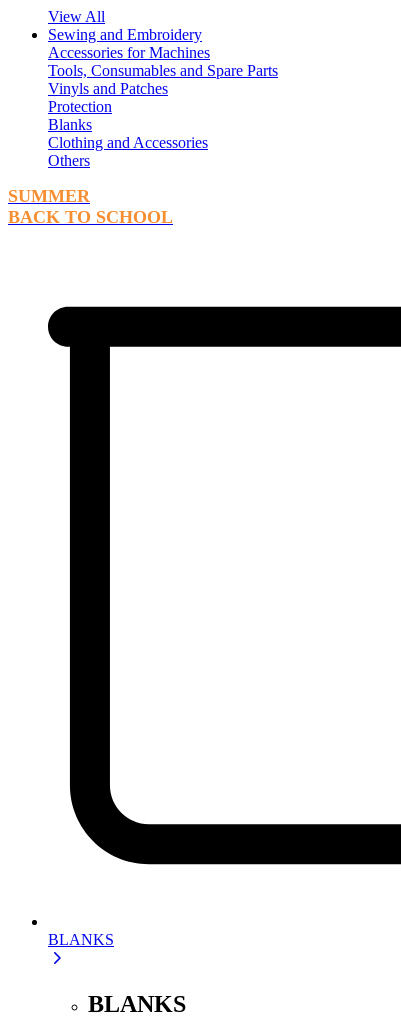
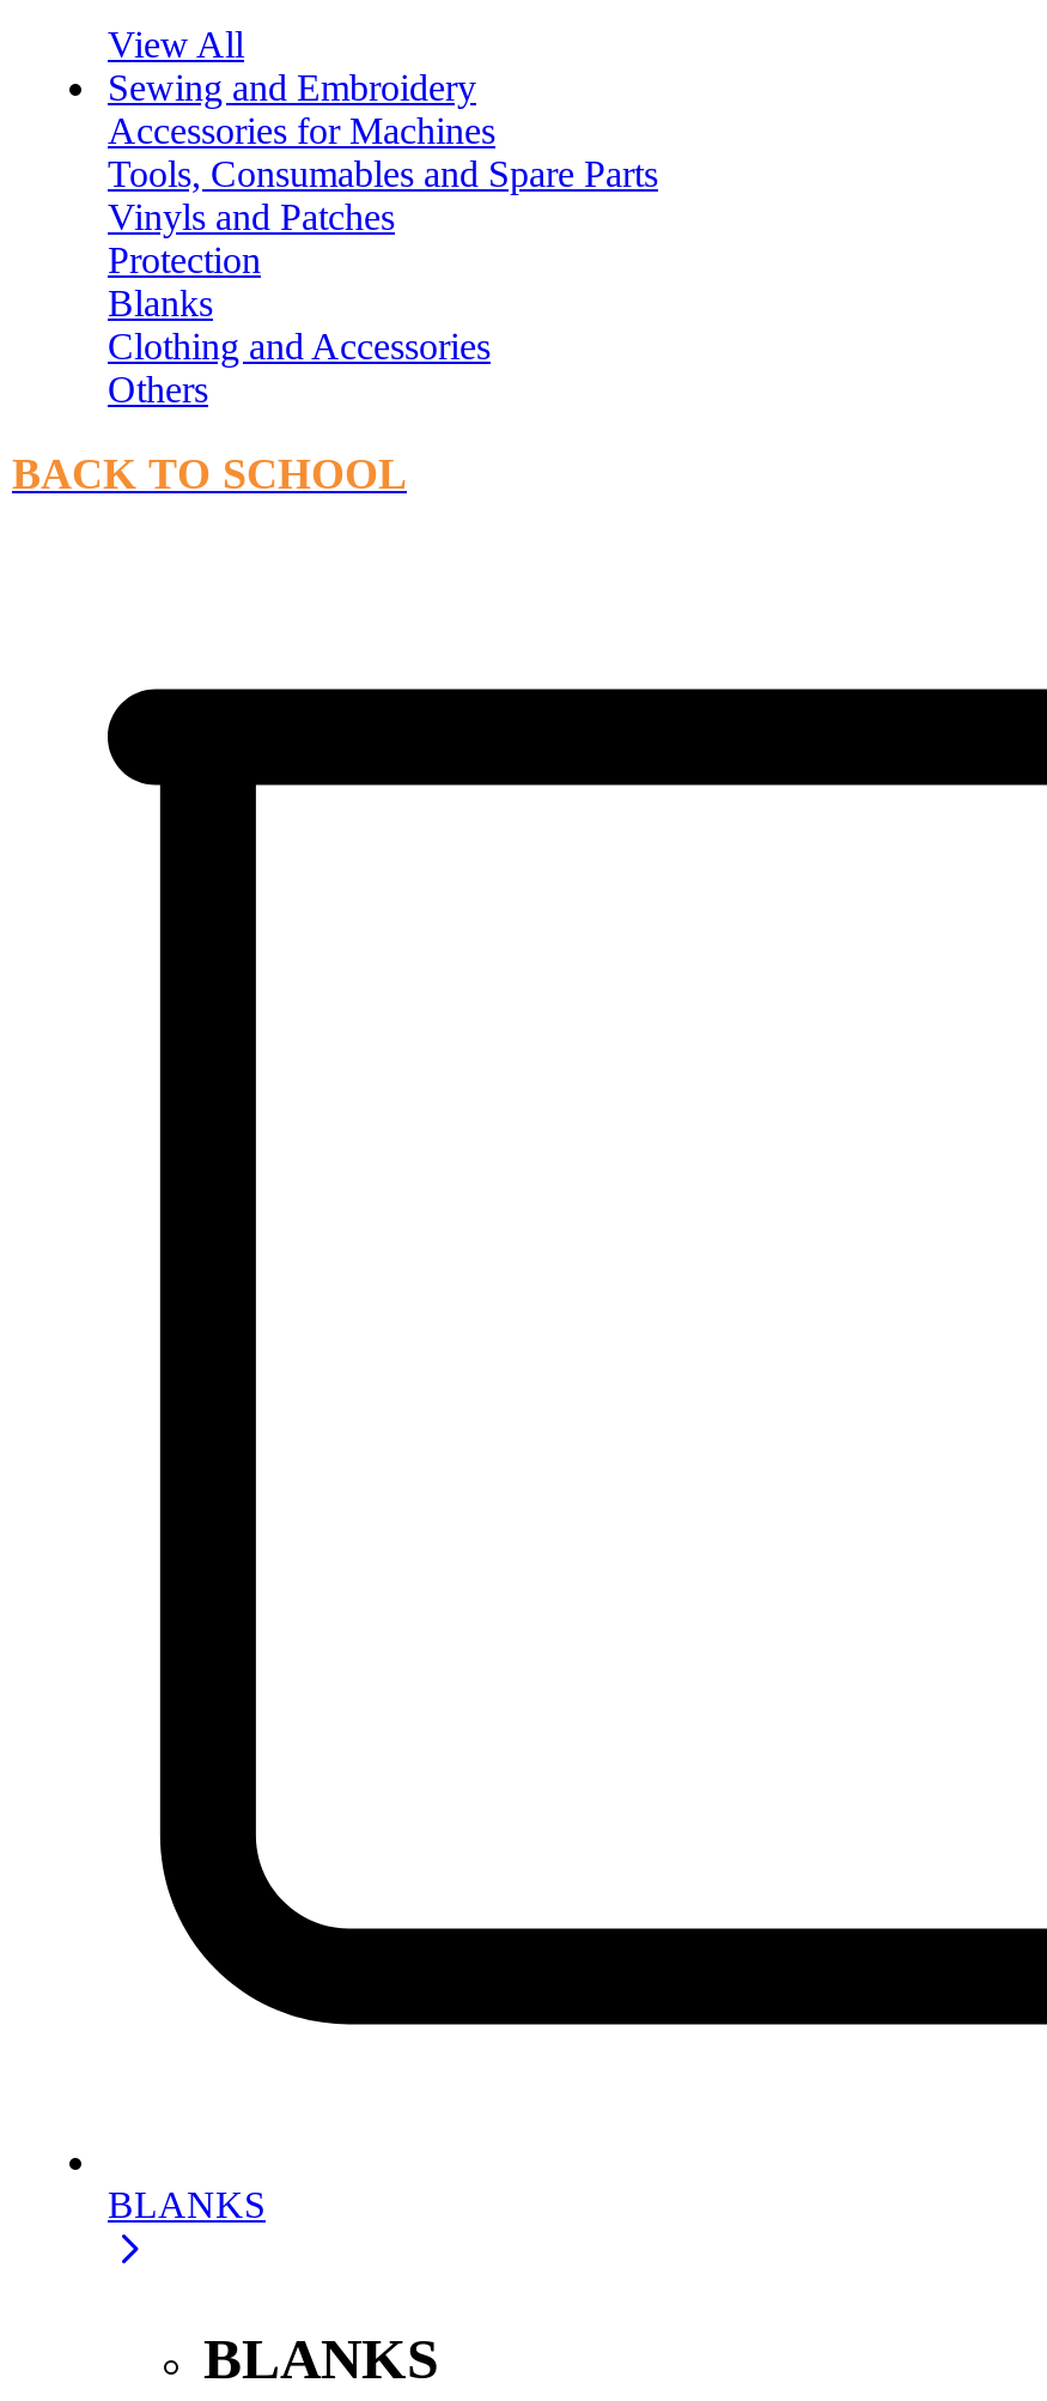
- SUMMER
